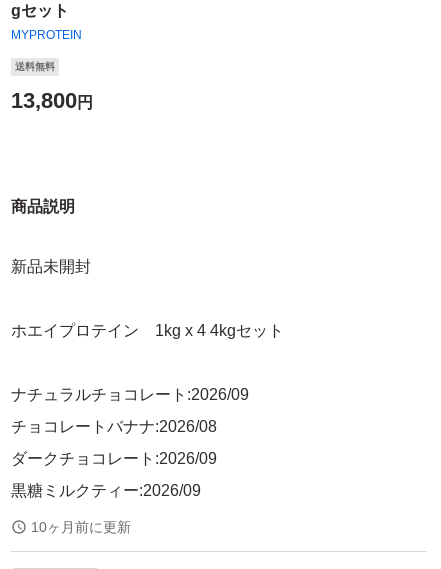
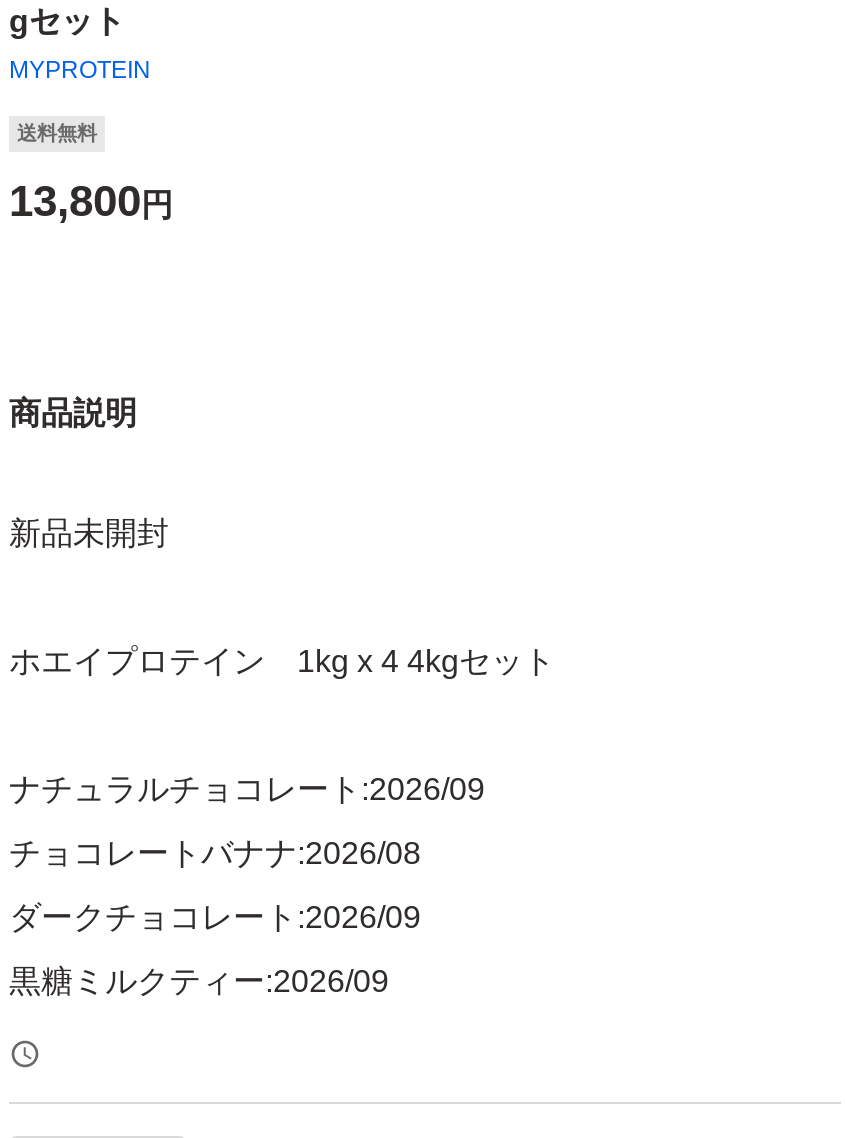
- 10ヶ月前に更新
